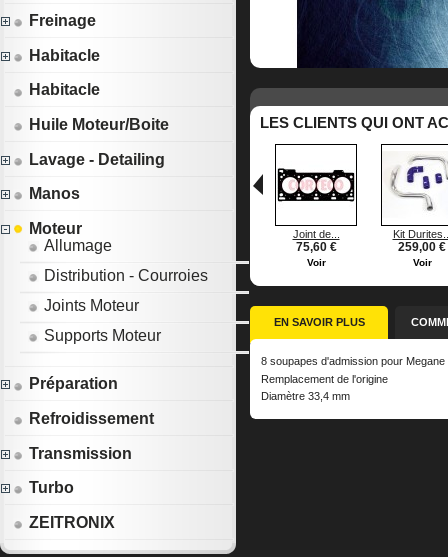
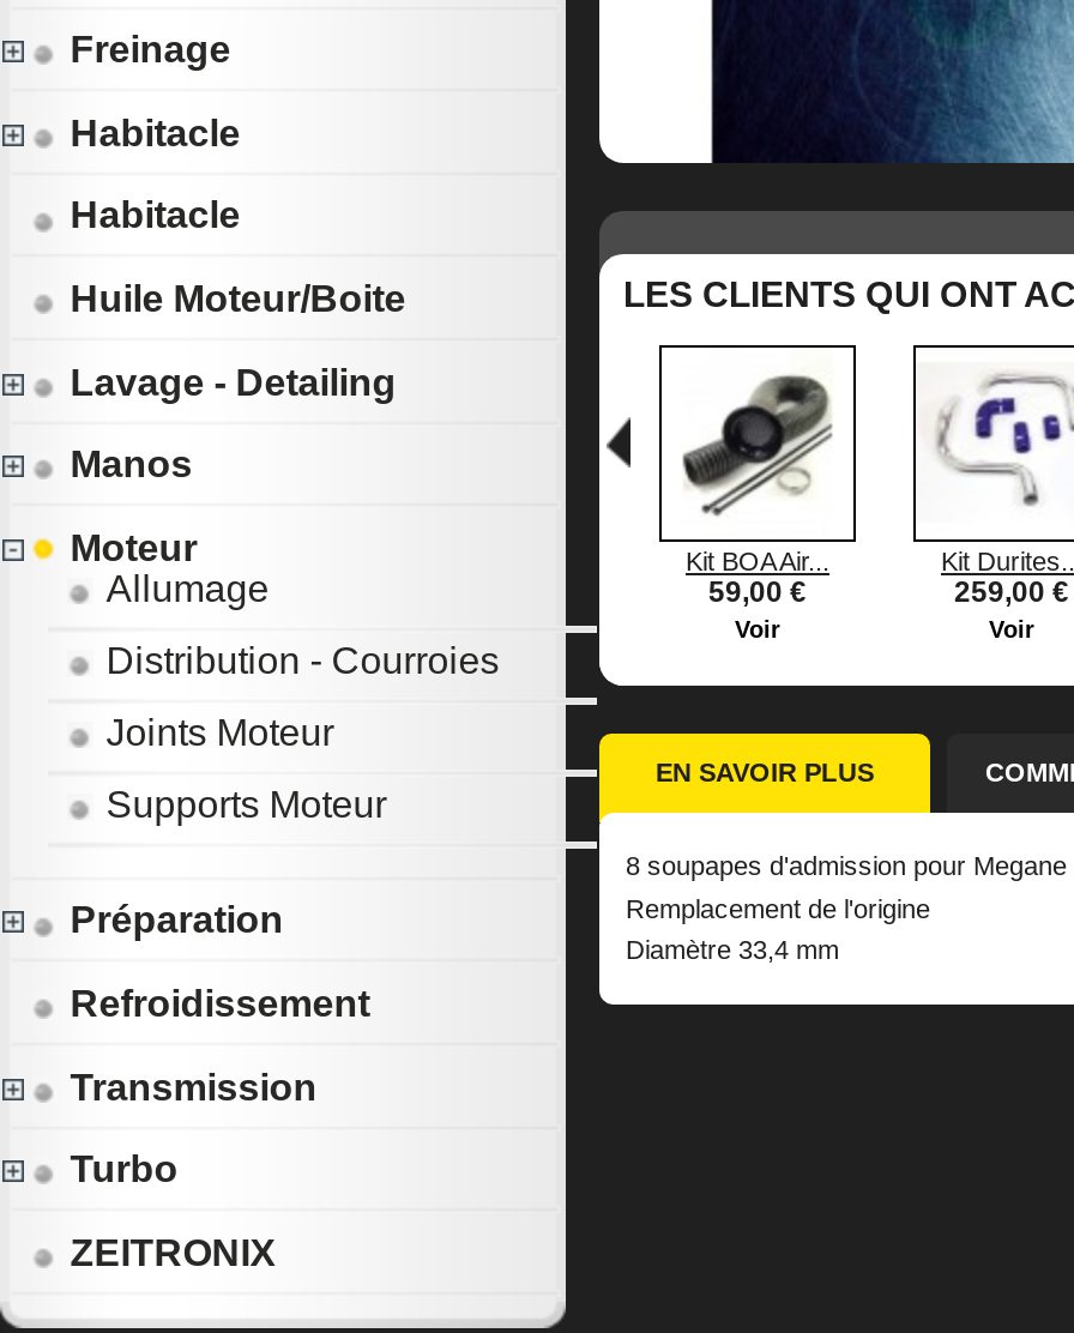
- [image]
- Joint de...
- 75,60 €
+ [image]
+ Kit BOA Air...
+ 59,00 €
